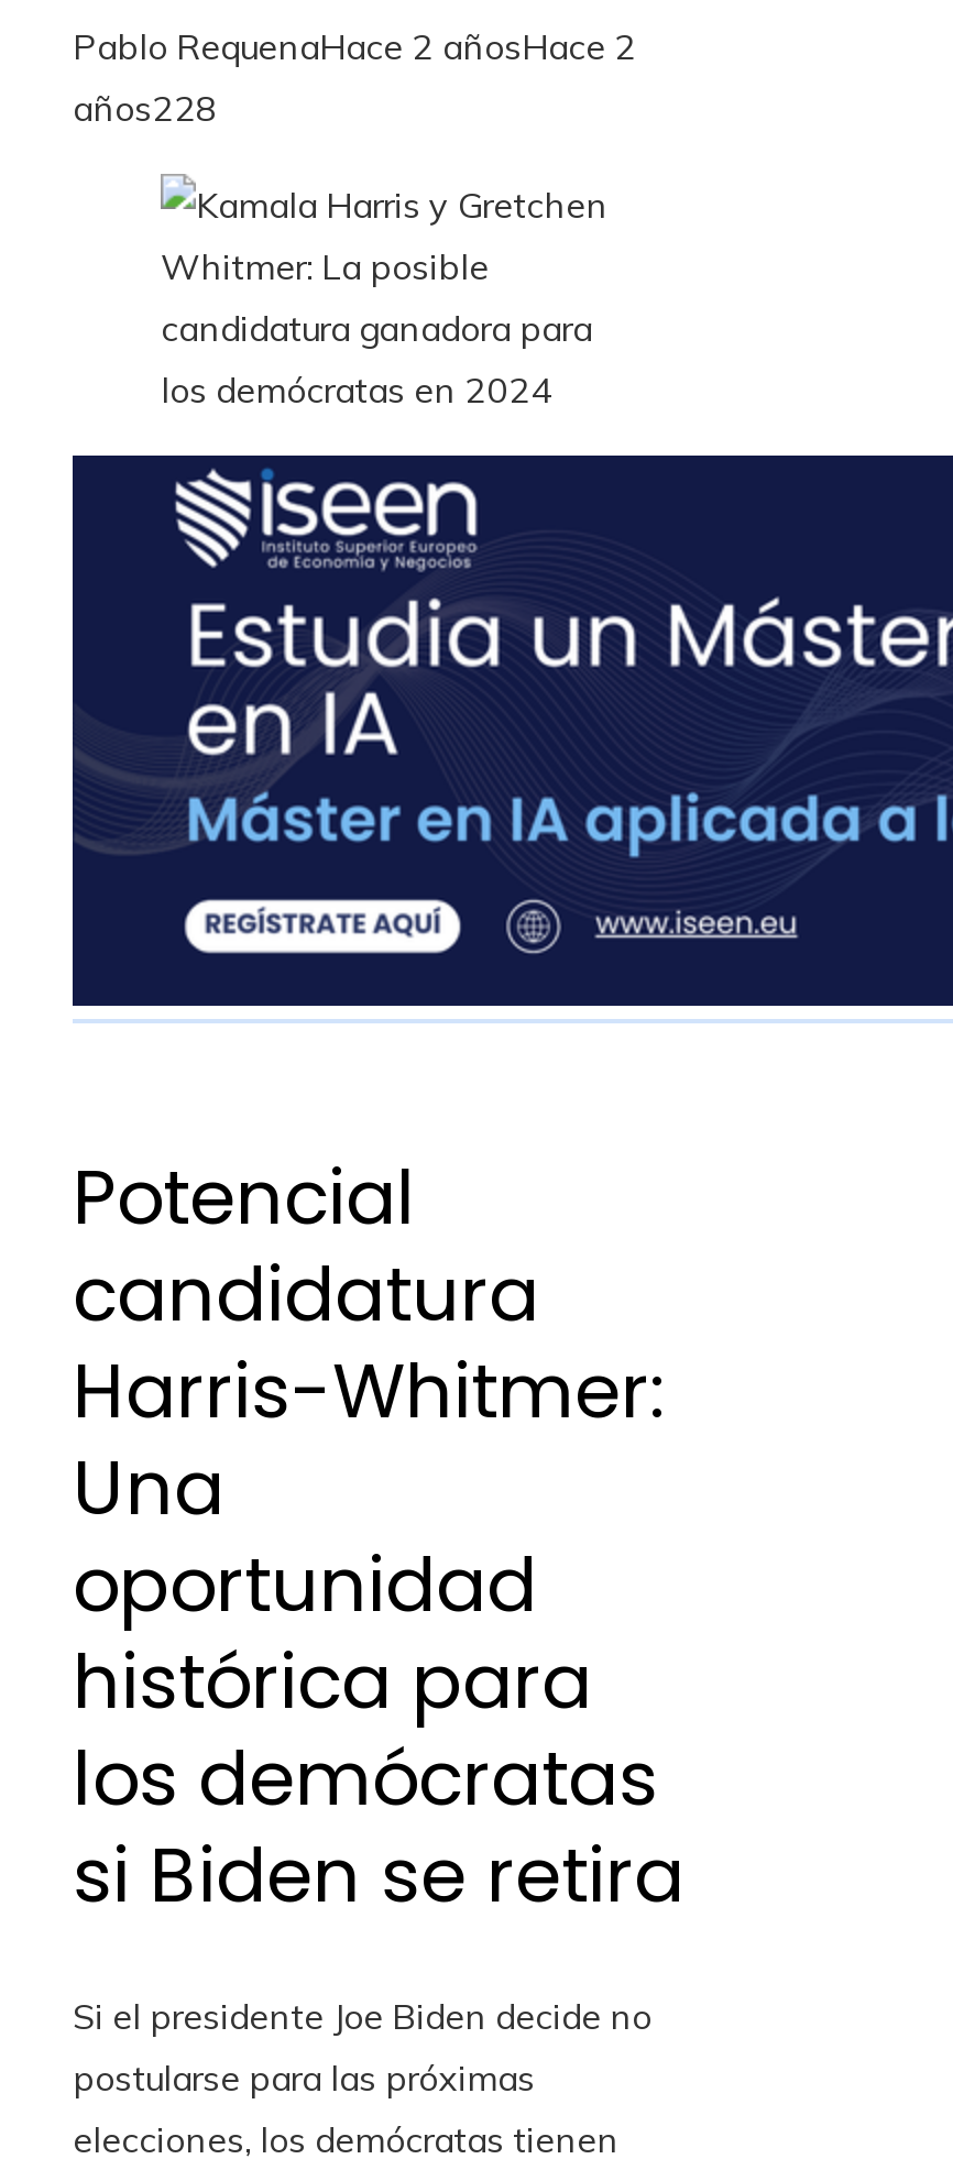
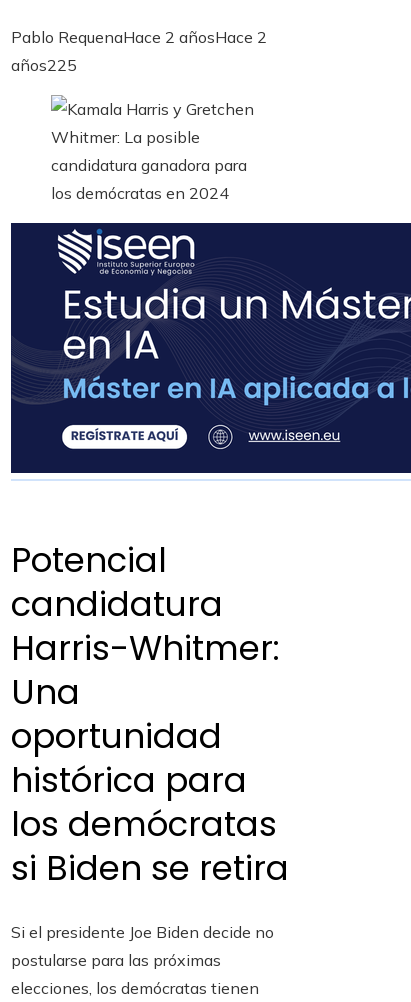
- años228
+ años225
